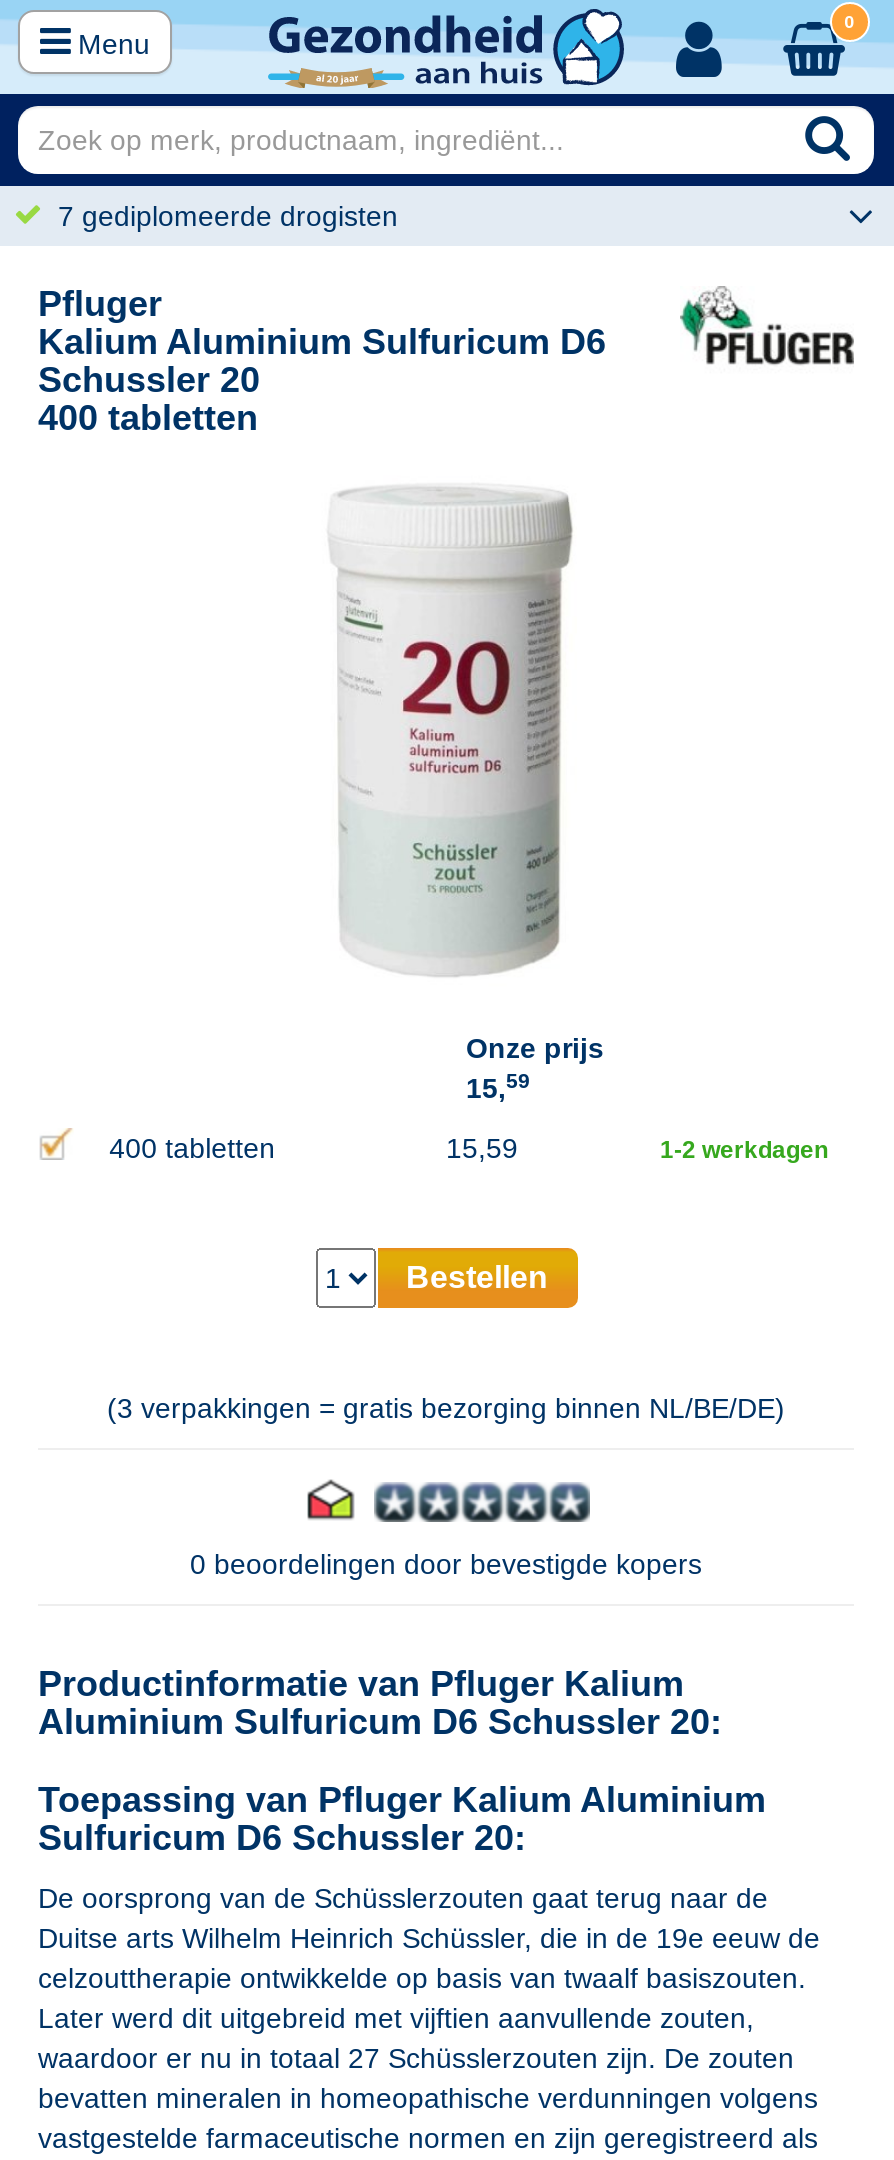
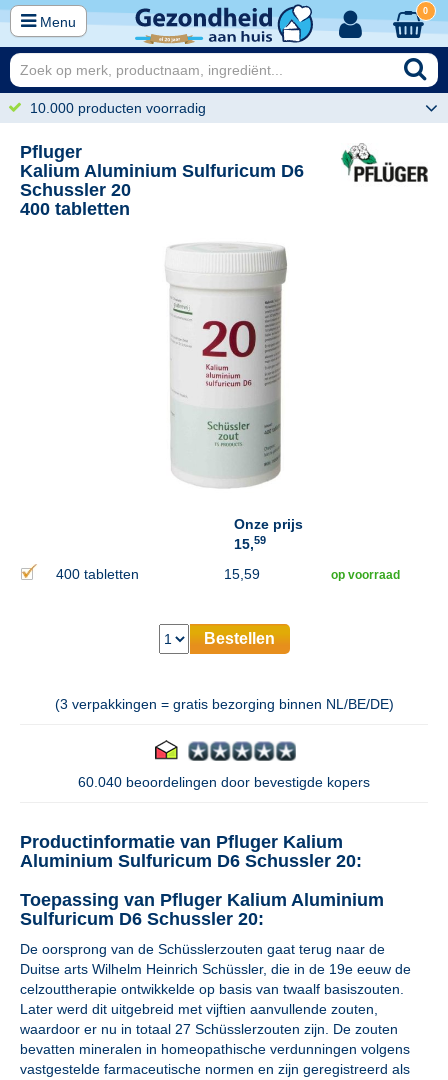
- 7 gediplomeerde drogisten
+ 10.000 producten voorradig

- 1-2 werkdagen
+ op voorraad

- 0 beoordelingen door bevestigde kopers
+ 60.040 beoordelingen door bevestigde kopers
